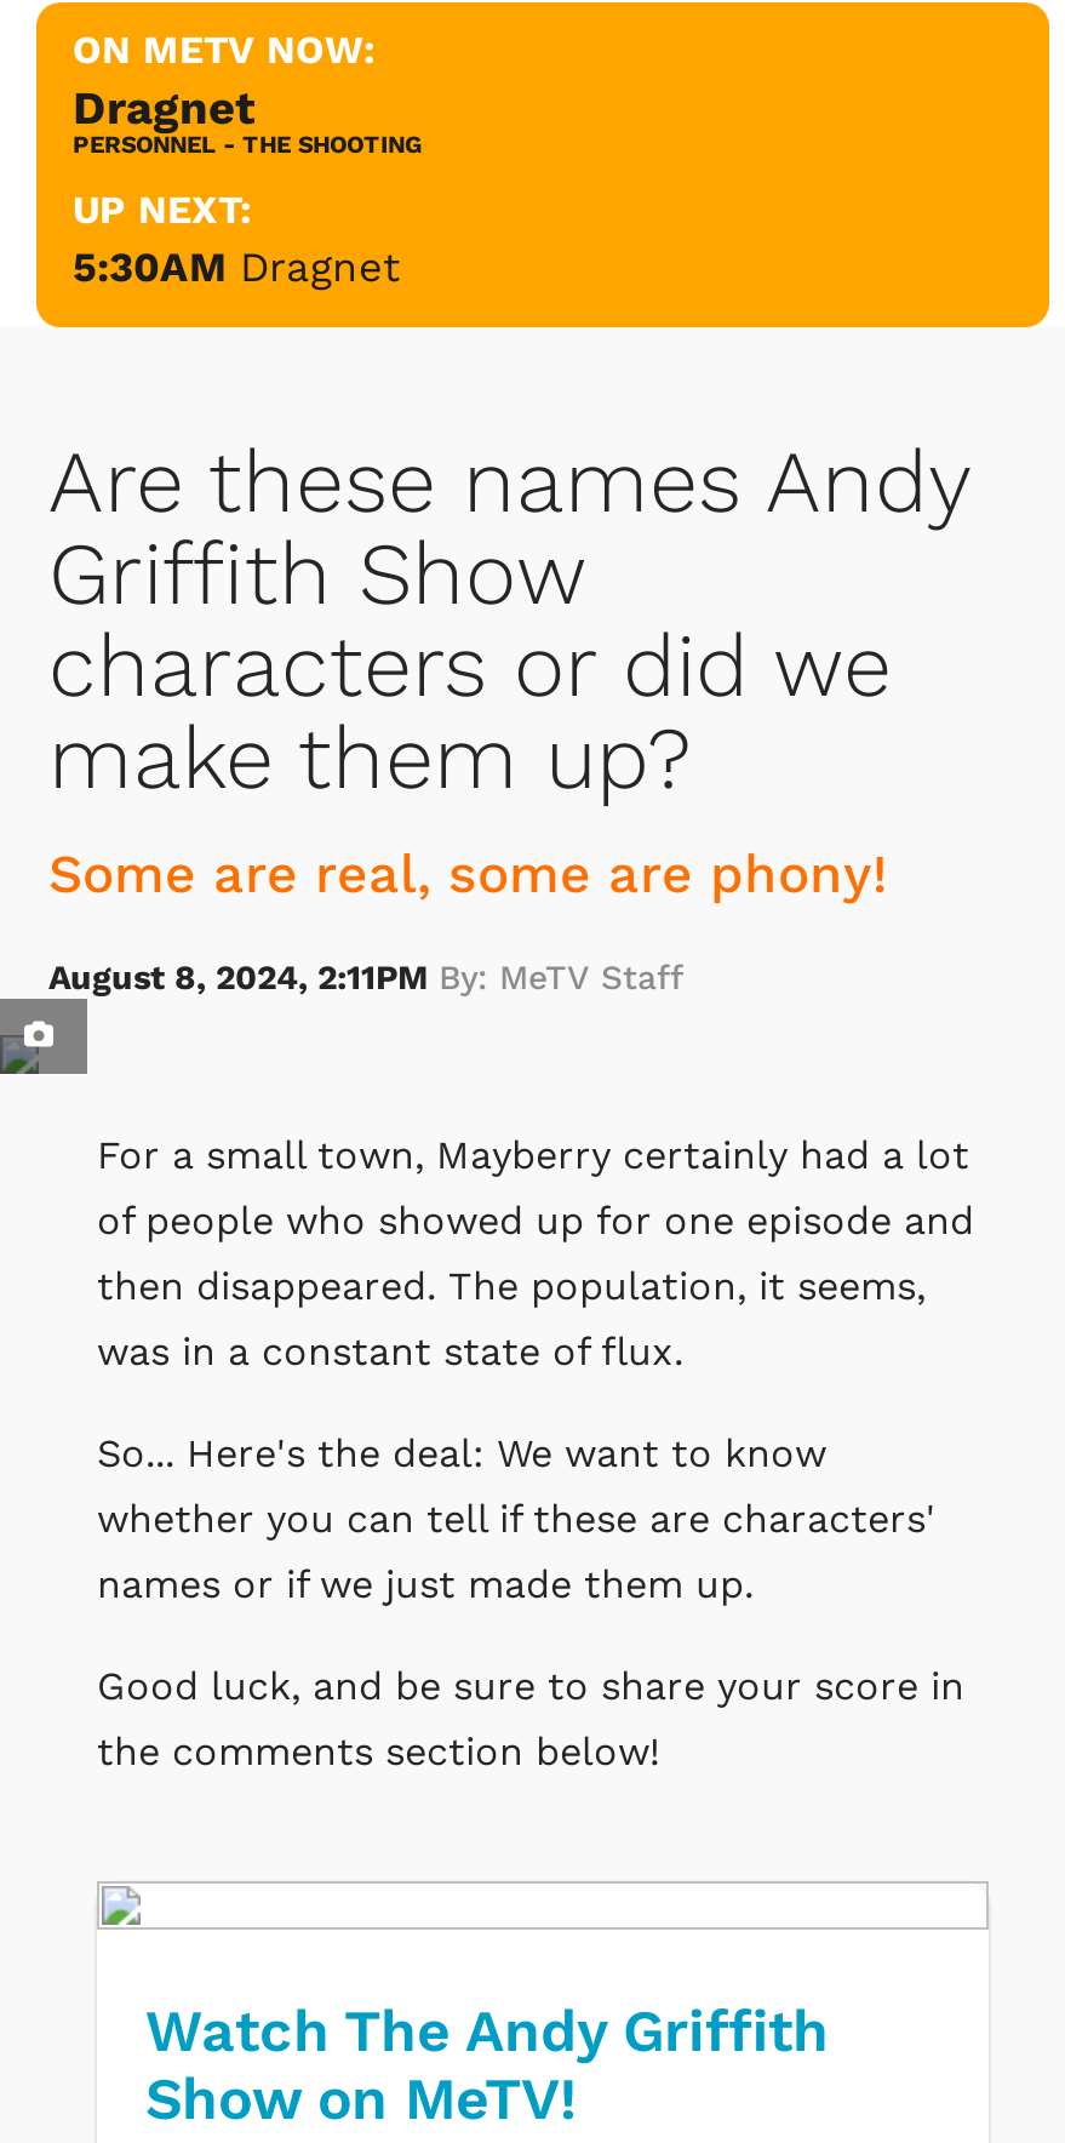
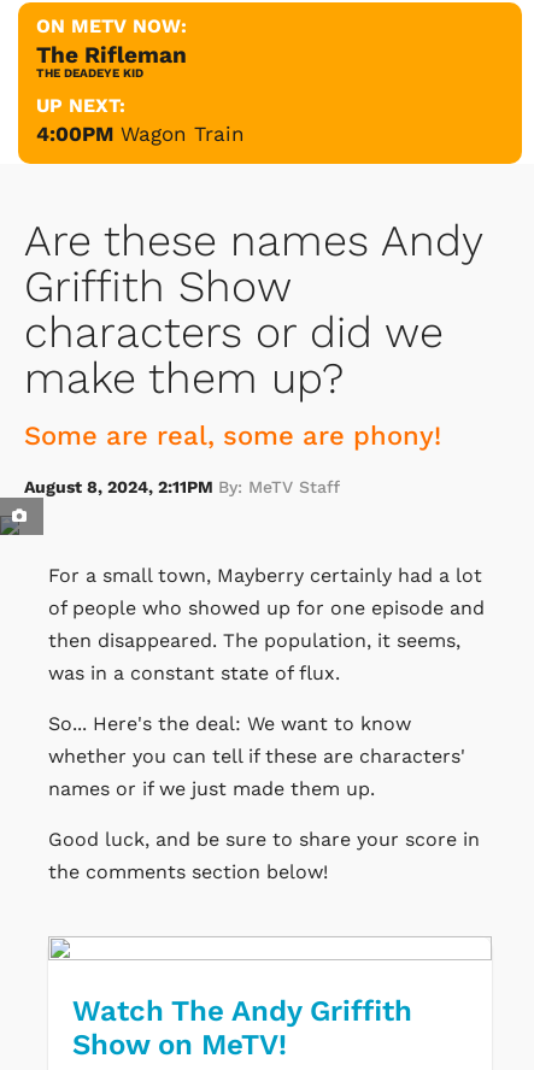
- Dragnet
- PERSONNEL - THE SHOOTING
+ The Rifleman
+ THE DEADEYE KID

- 5:30AM Dragnet
+ 4:00PM Wagon Train
